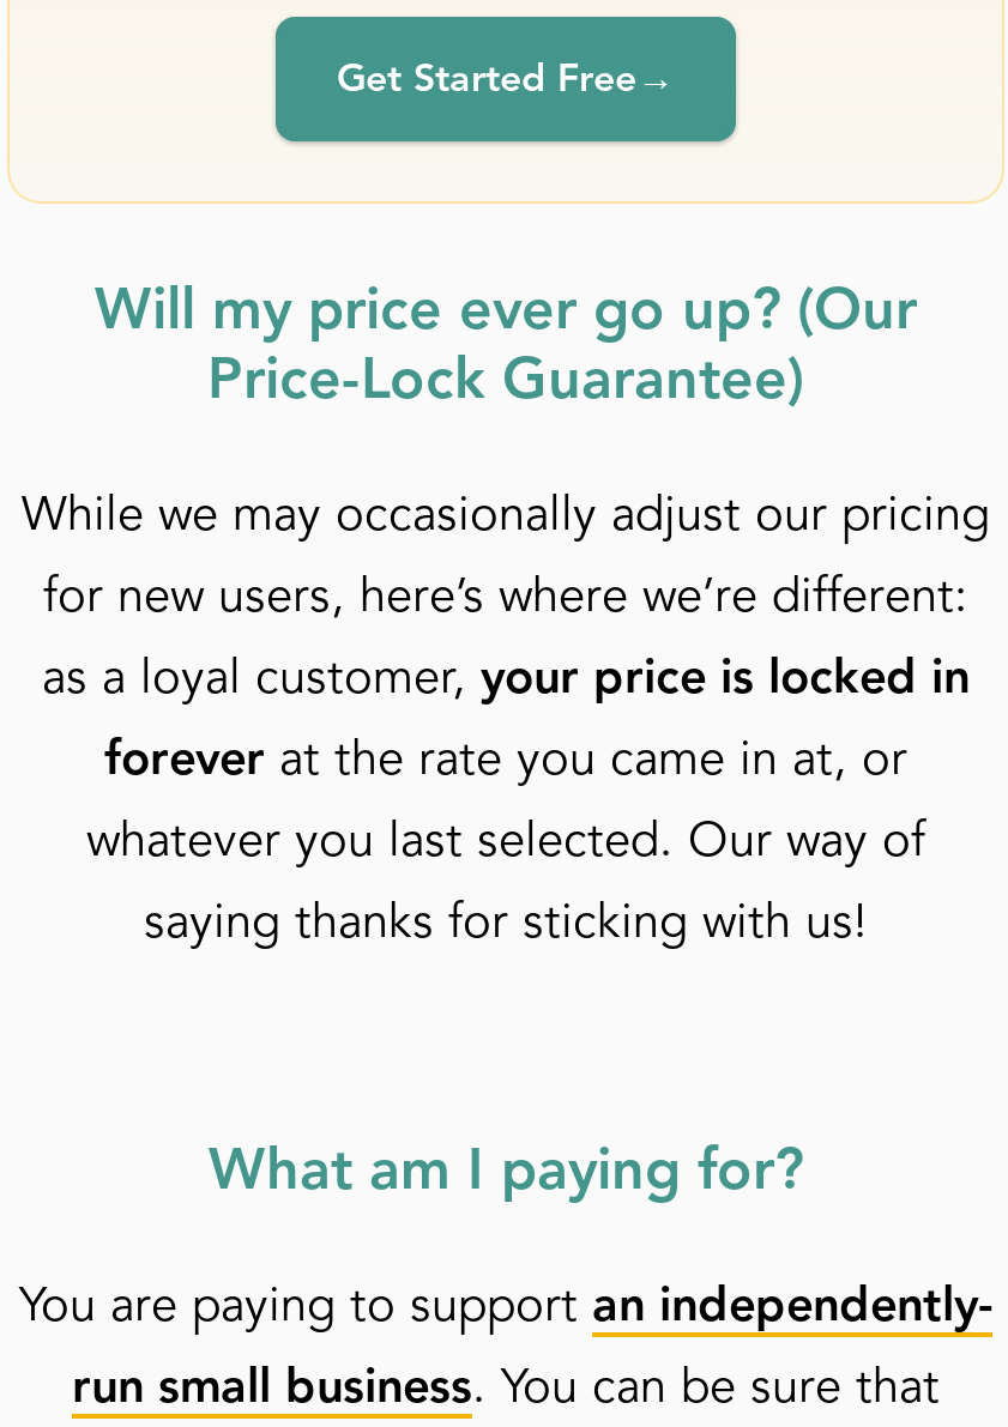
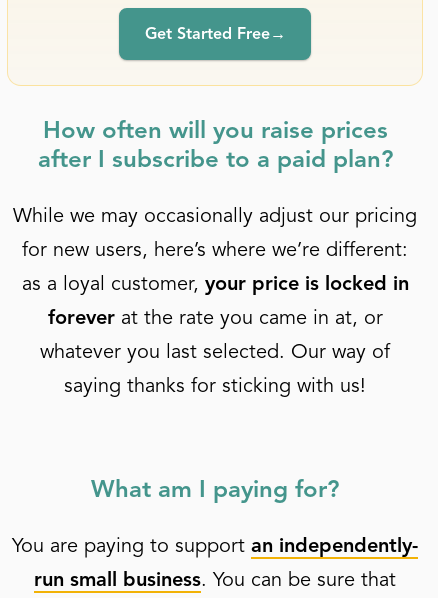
- Will my price ever go up? (Our
- Price-Lock Guarantee)
+ How often will you raise prices
+ after I subscribe to a paid plan?
